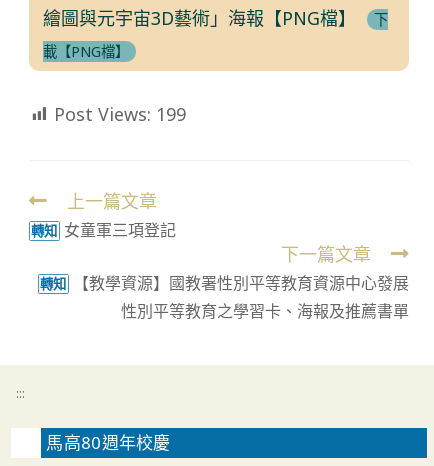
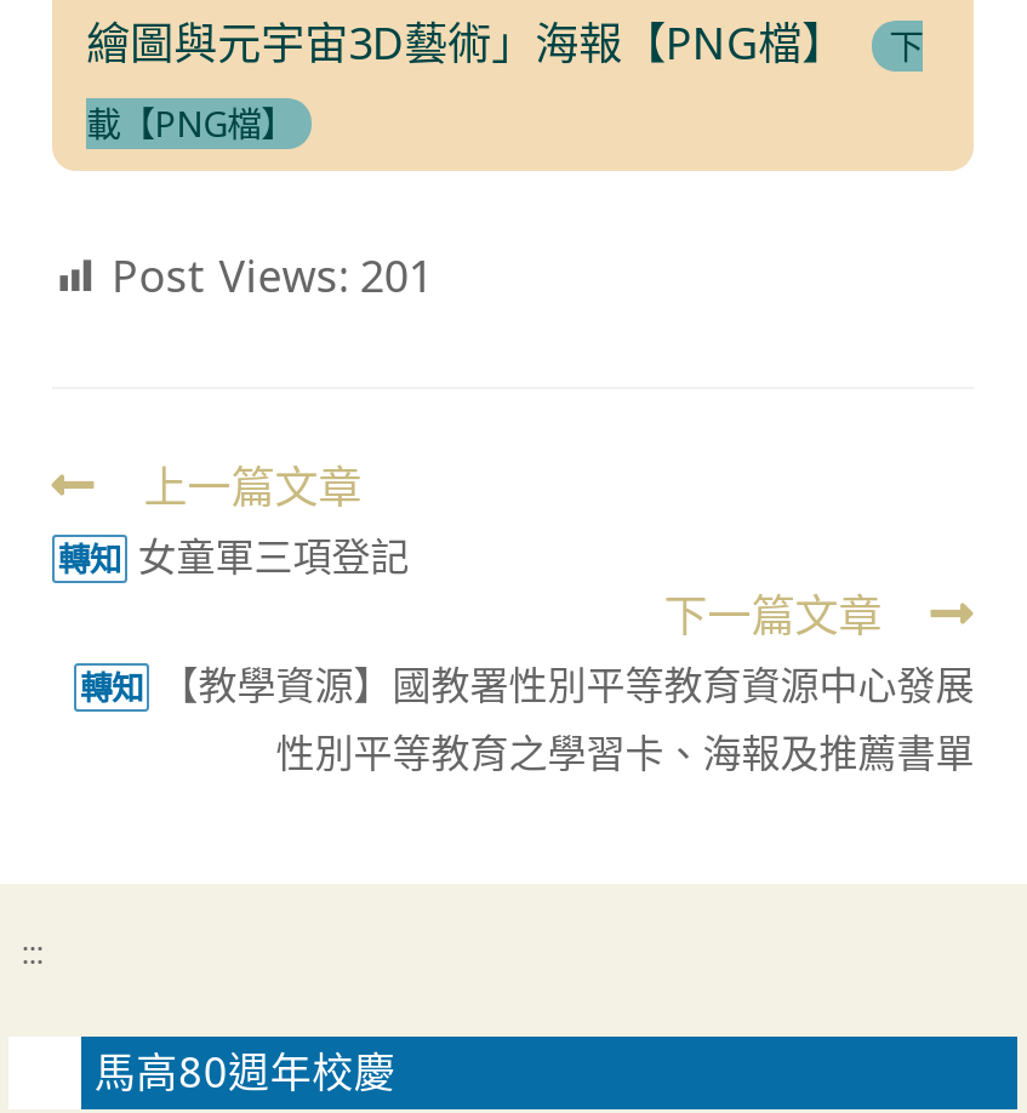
- Post Views: 199
+ Post Views: 201
